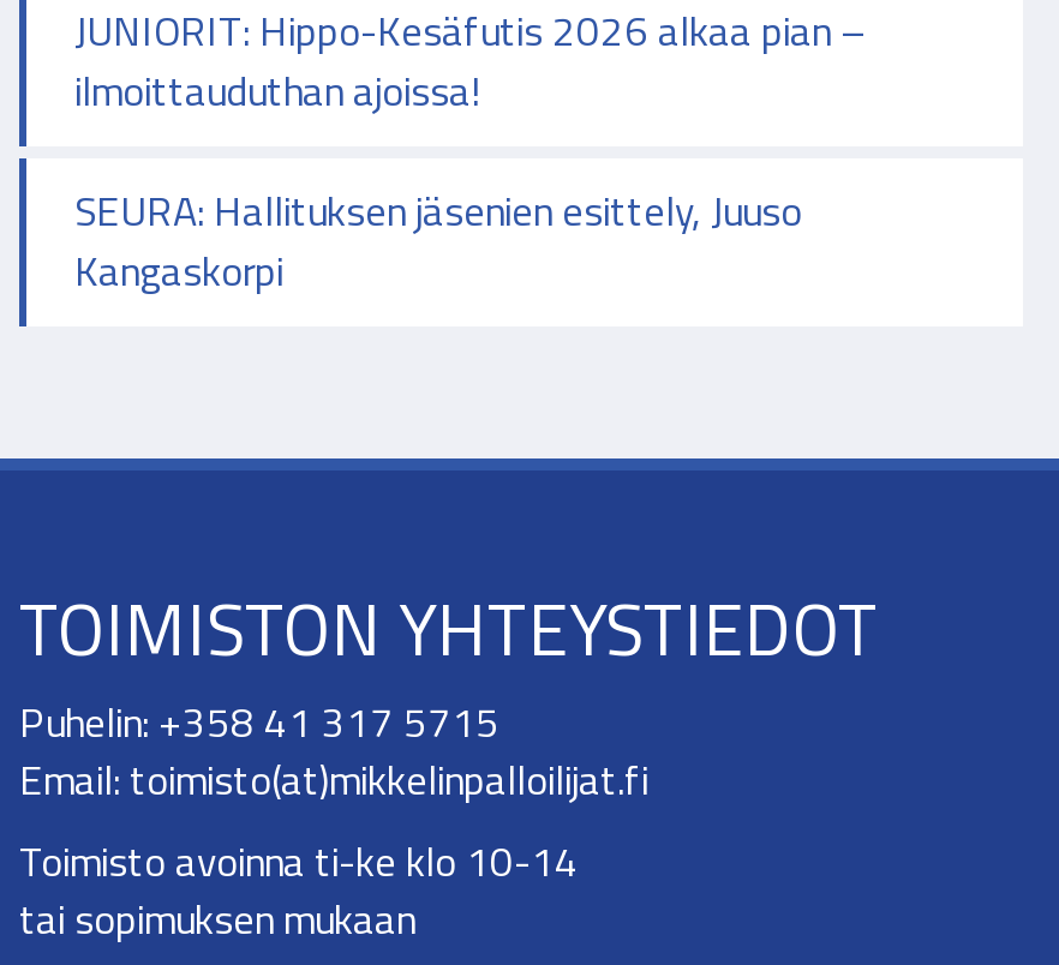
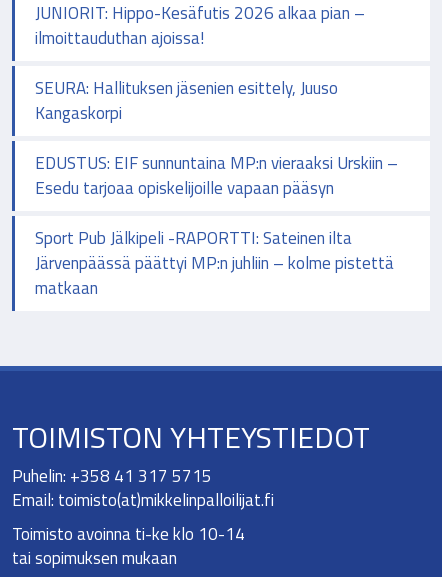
+ EDUSTUS: EIF sunnuntaina MP:n vieraaksi Urskiin –
+ Esedu tarjoaa opiskelijoille vapaan pääsyn
+ Sport Pub Jälkipeli -RAPORTTI: Sateinen ilta
+ Järvenpäässä päättyi MP:n juhliin – kolme pistettä
+ matkaan
